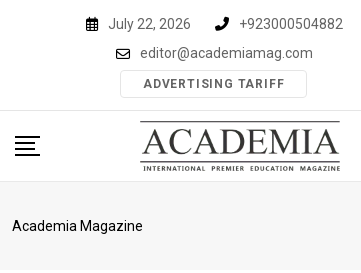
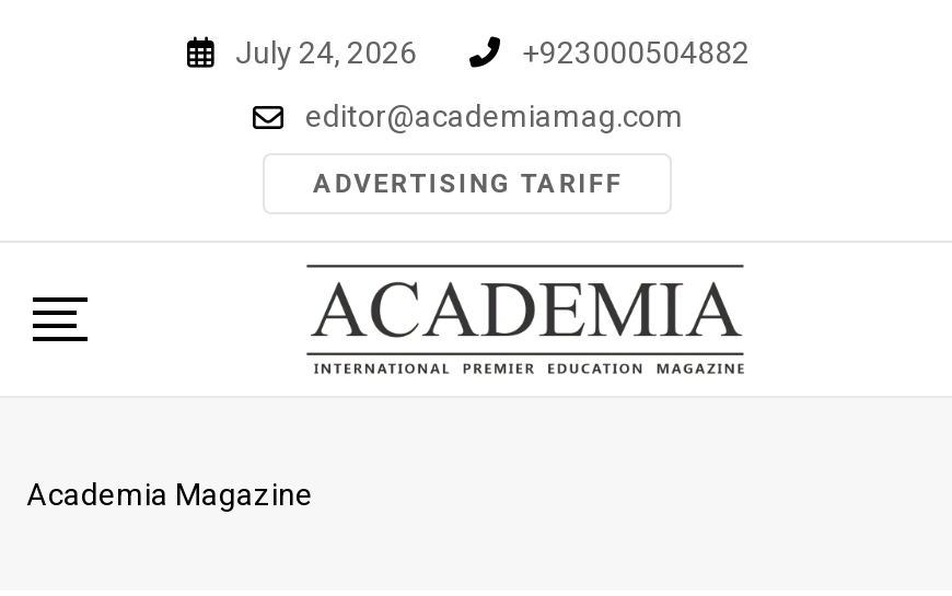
- July 22, 2026
+ July 24, 2026
